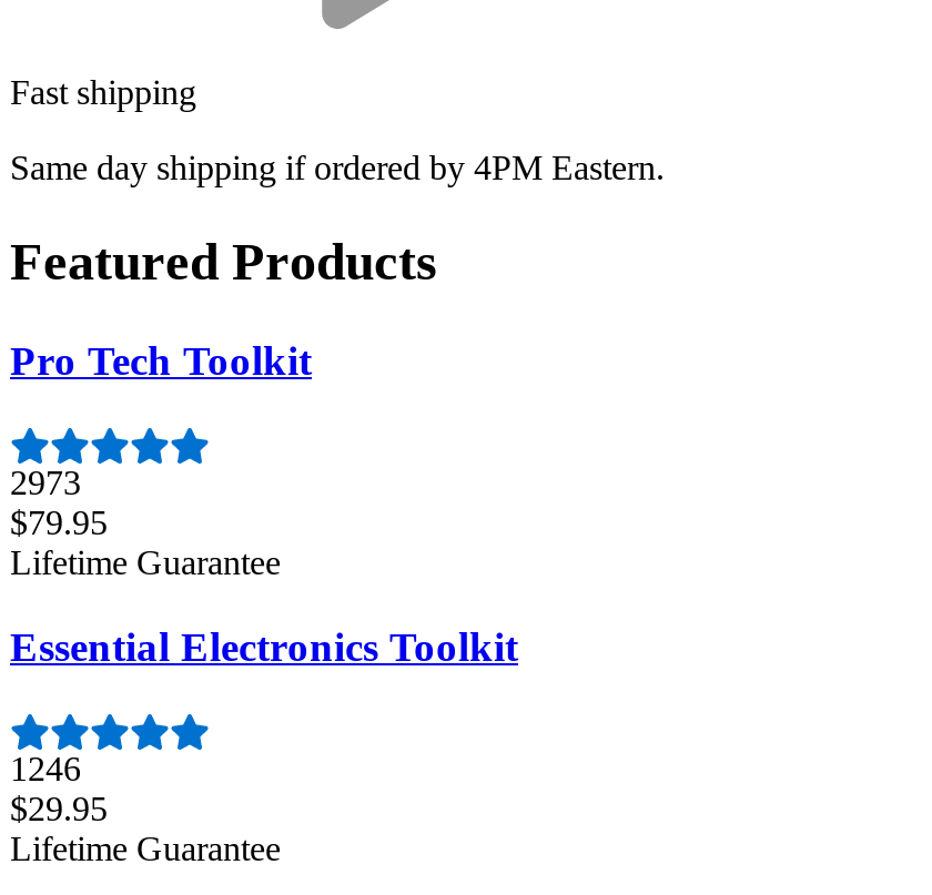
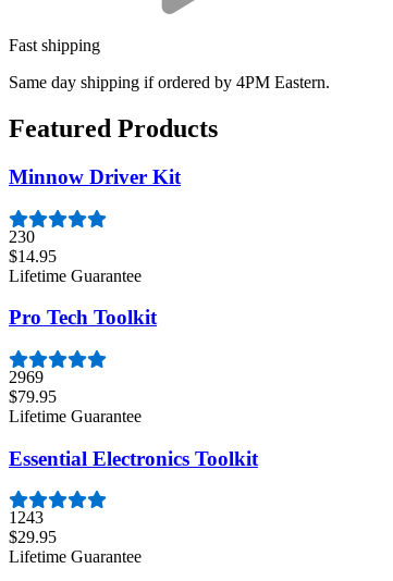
+ Minnow Driver Kit
+ 230
+ $14.95
+ Lifetime Guarantee

- 2973
+ 2969

- 1246
+ 1243
